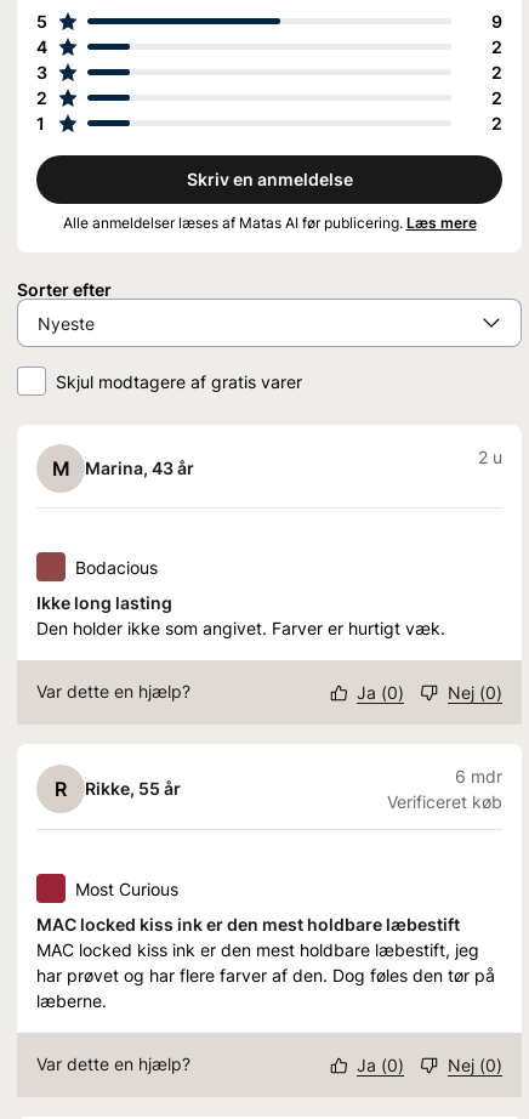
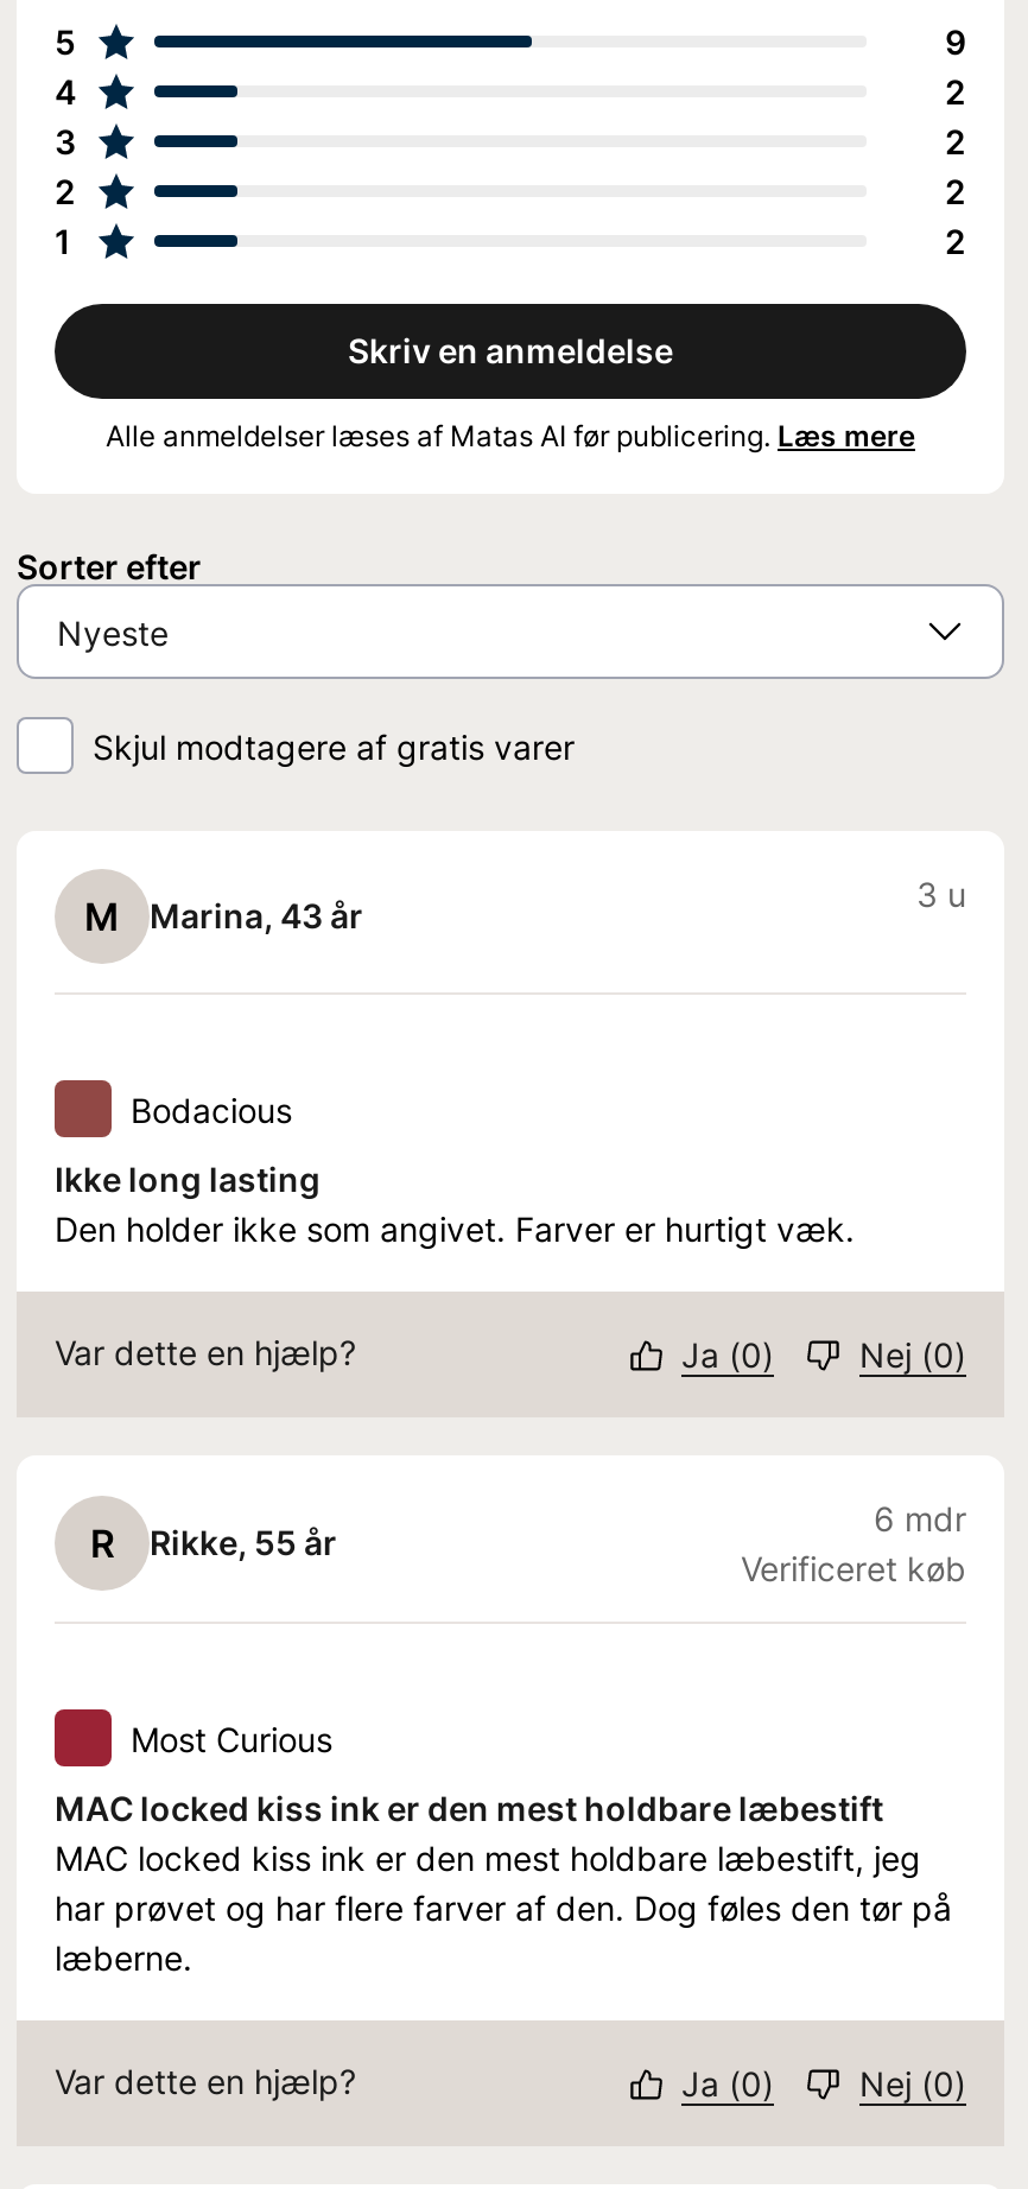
- 2 u
+ 3 u
